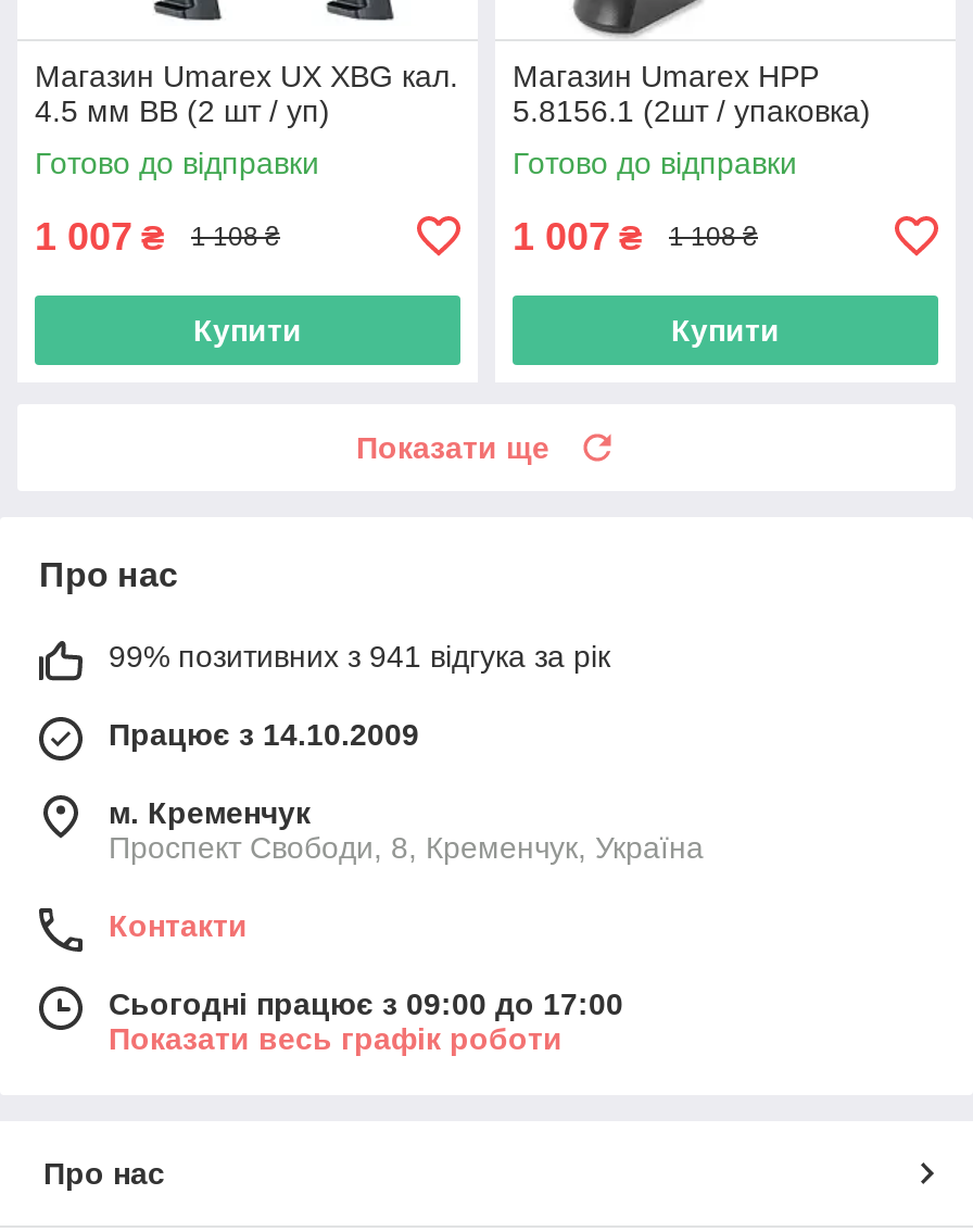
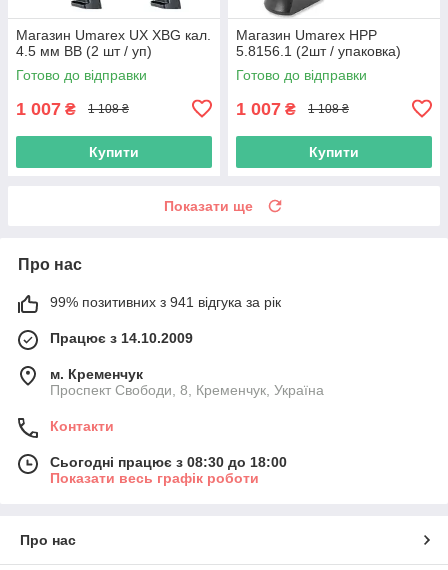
- Сьогодні працює з 09:00 до 17:00
+ Сьогодні працює з 08:30 до 18:00
